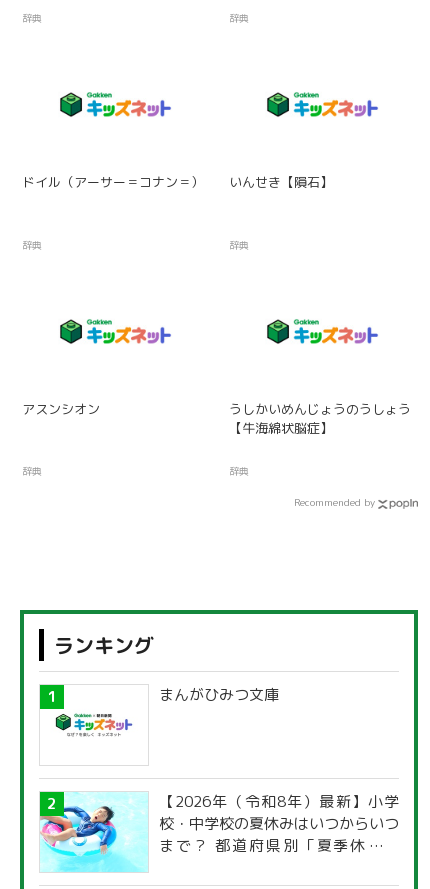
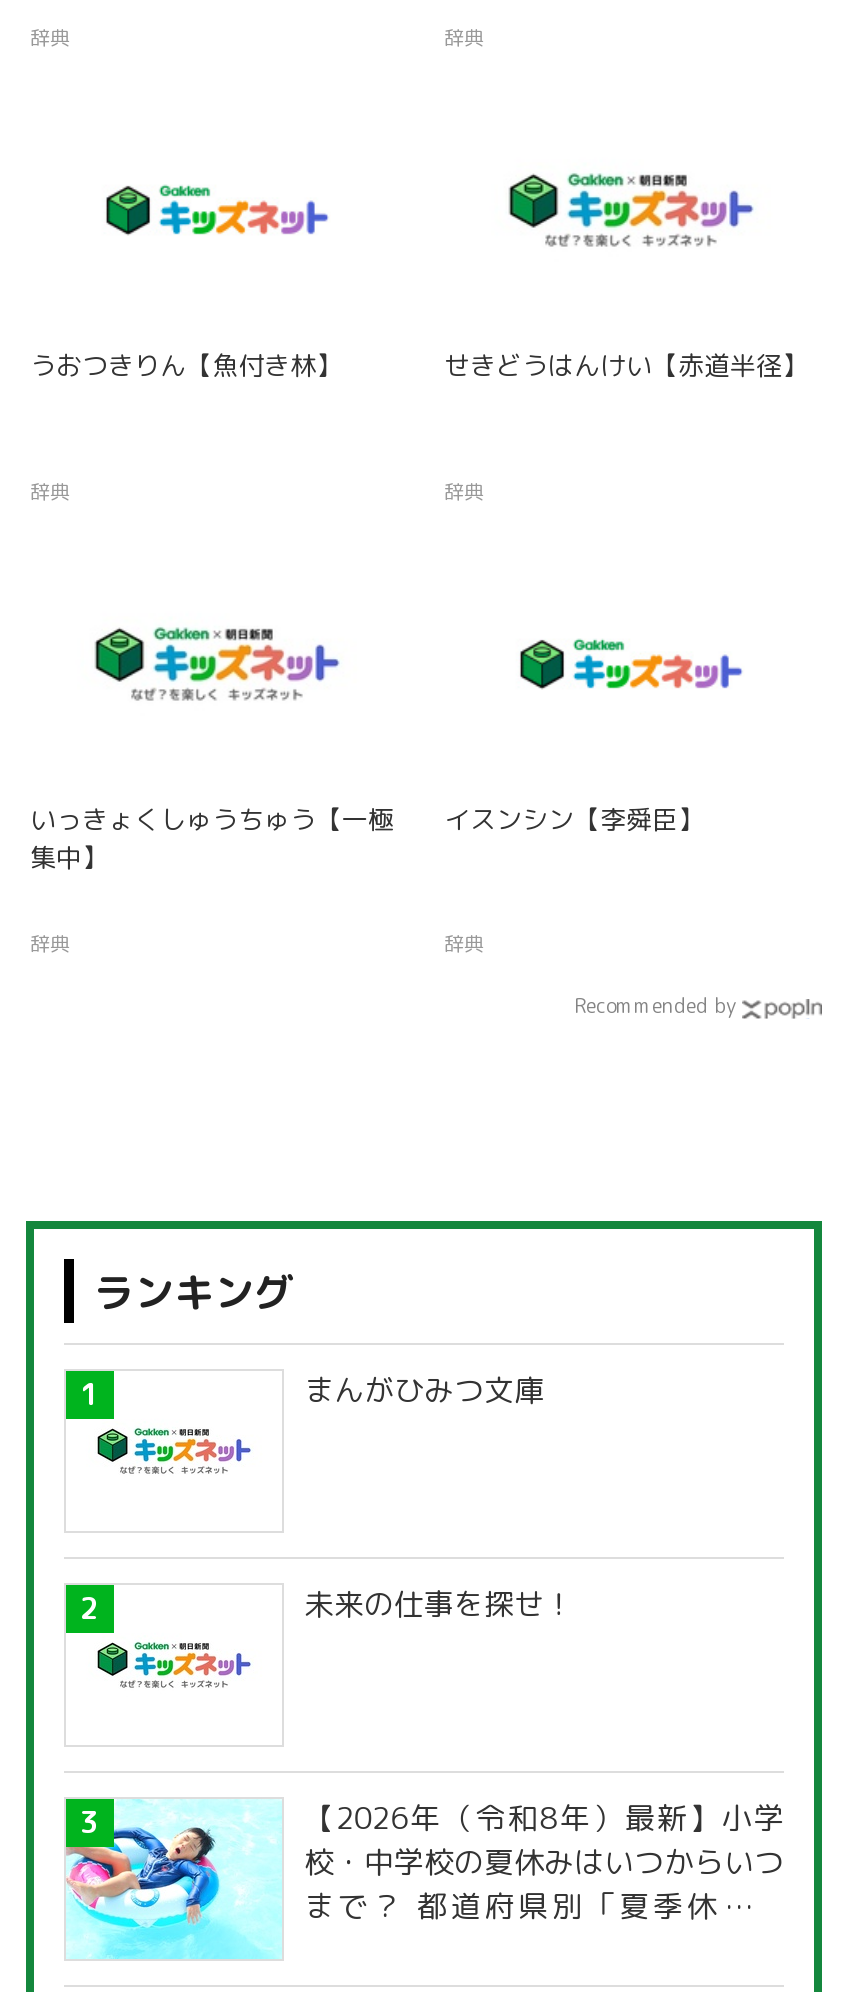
- [image]
+ [image]

- ドイル（アーサー＝コナン＝）
+ うおつきりん【魚付き林】

- いんせき【隕石】
+ せきどうはんけい【赤道半径】

- [image]
+ [image]

- アスンシオン
+ いっきょくしゅうちゅう【一極
+ 集中】

- うしかいめんじょうのうしょう
- 【牛海綿状脳症】
+ イスンシン【李舜臣】

+ 未来の仕事を探せ！
